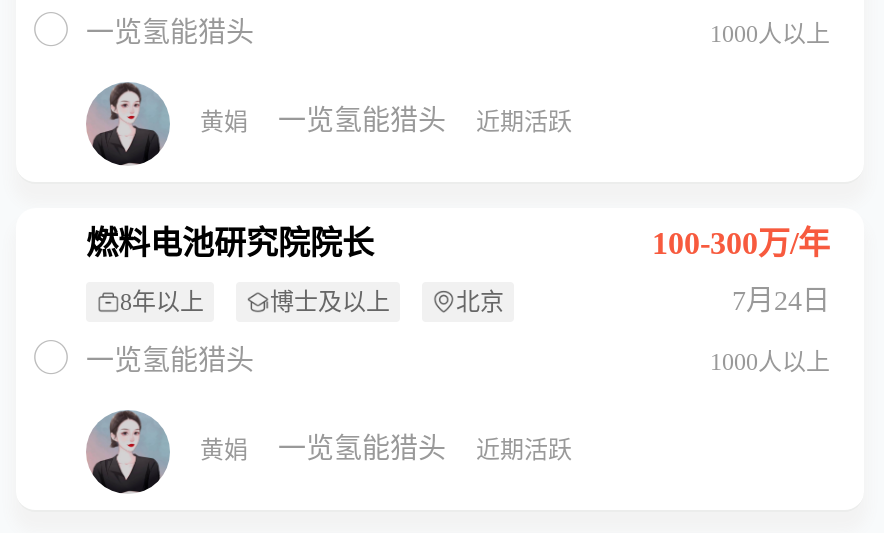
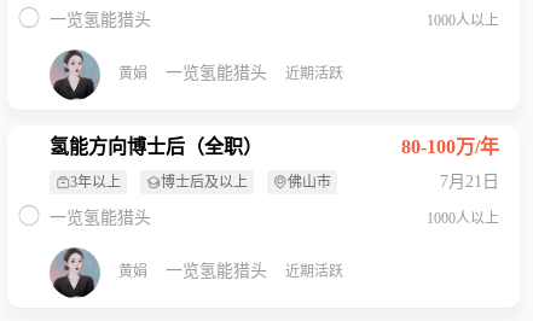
- 燃料电池研究院院长
- 100-300万/年
+ 氢能方向博士后（全职）
+ 80-100万/年

- 8年以上
- 博士及以上
- 北京
- 7月24日
+ 3年以上
+ 博士后及以上
+ 佛山市
+ 7月21日
